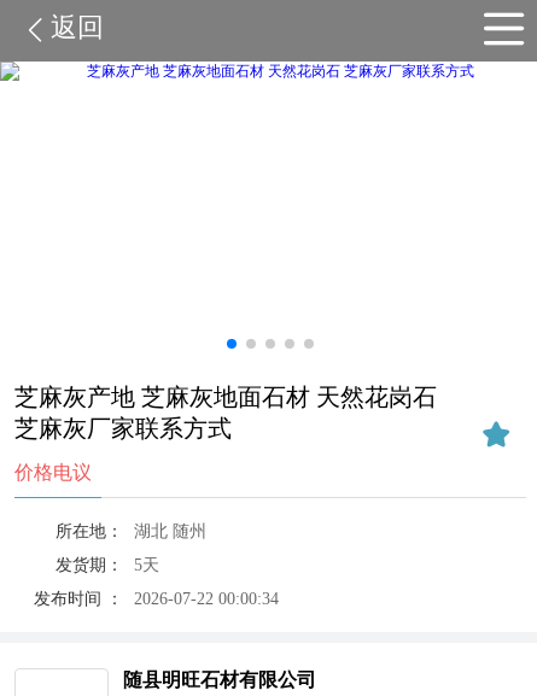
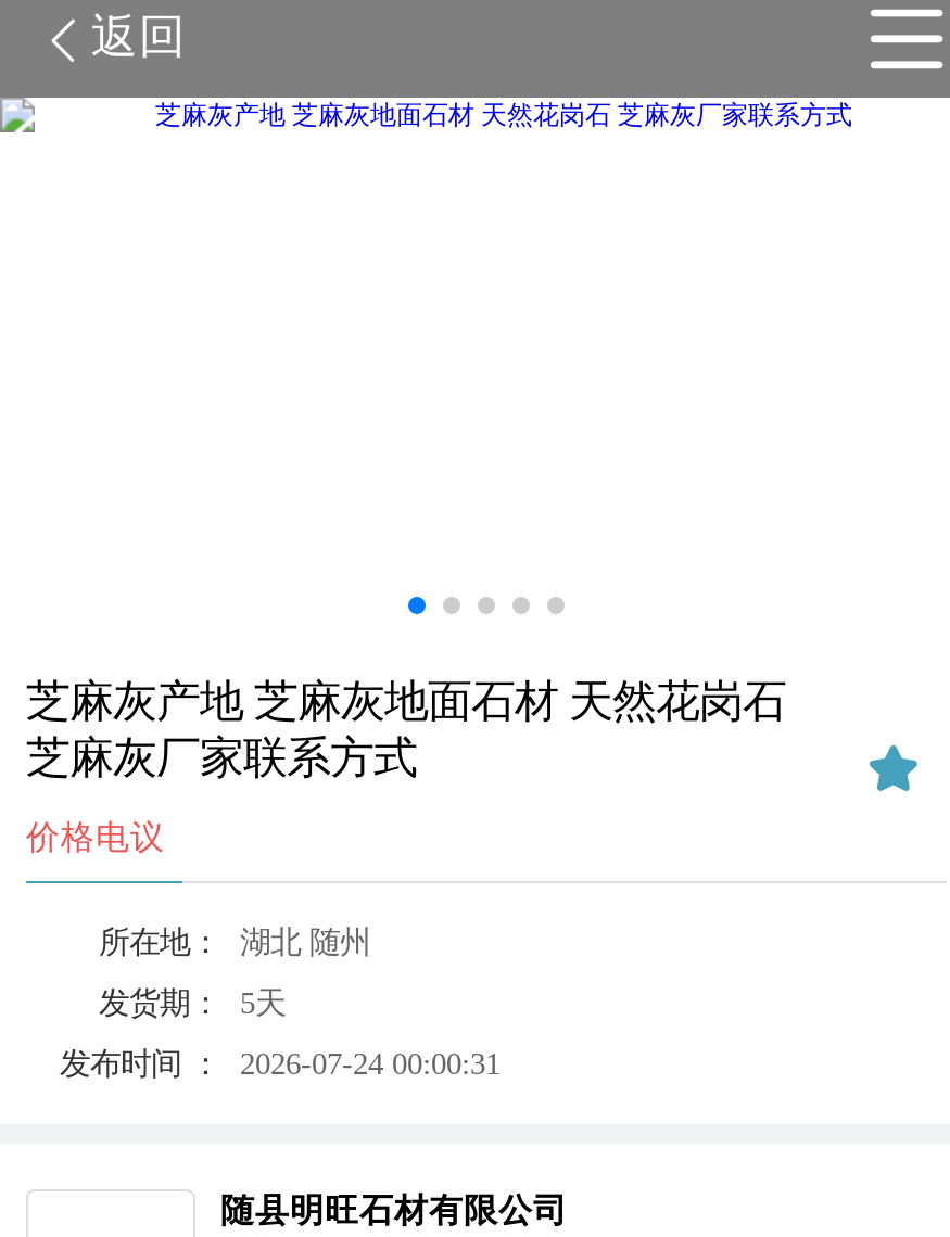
- 发布时间 ： 2026-07-22 00:00:34
+ 发布时间 ： 2026-07-24 00:00:31
